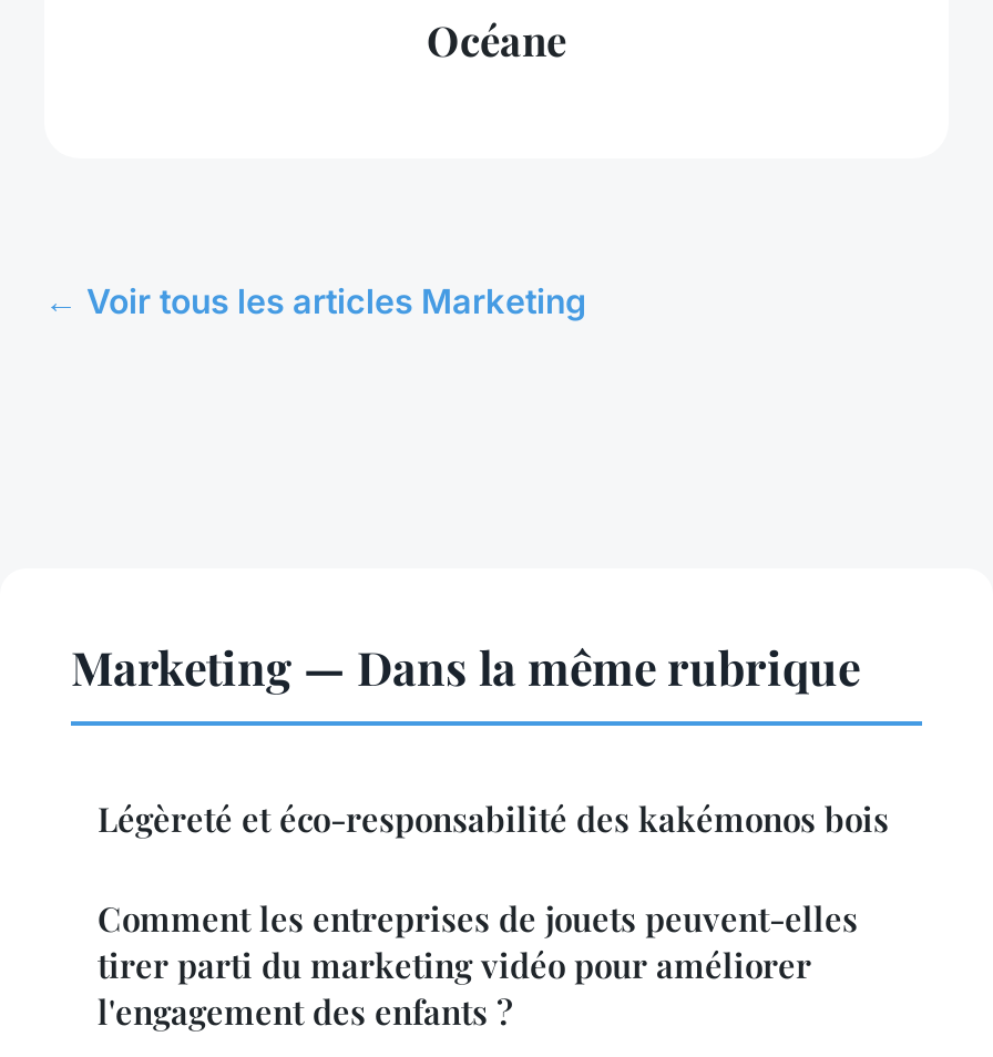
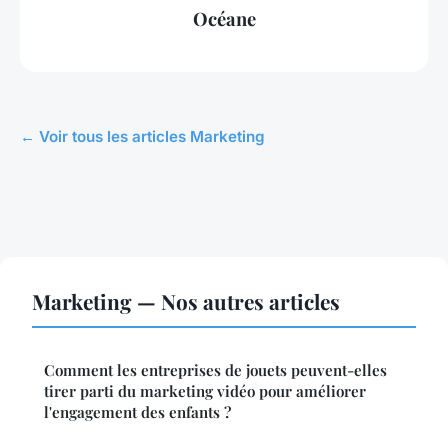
- Marketing — Dans la même rubrique
- Légèreté et éco-responsabilité des kakémonos bois
+ Marketing — Nos autres articles
